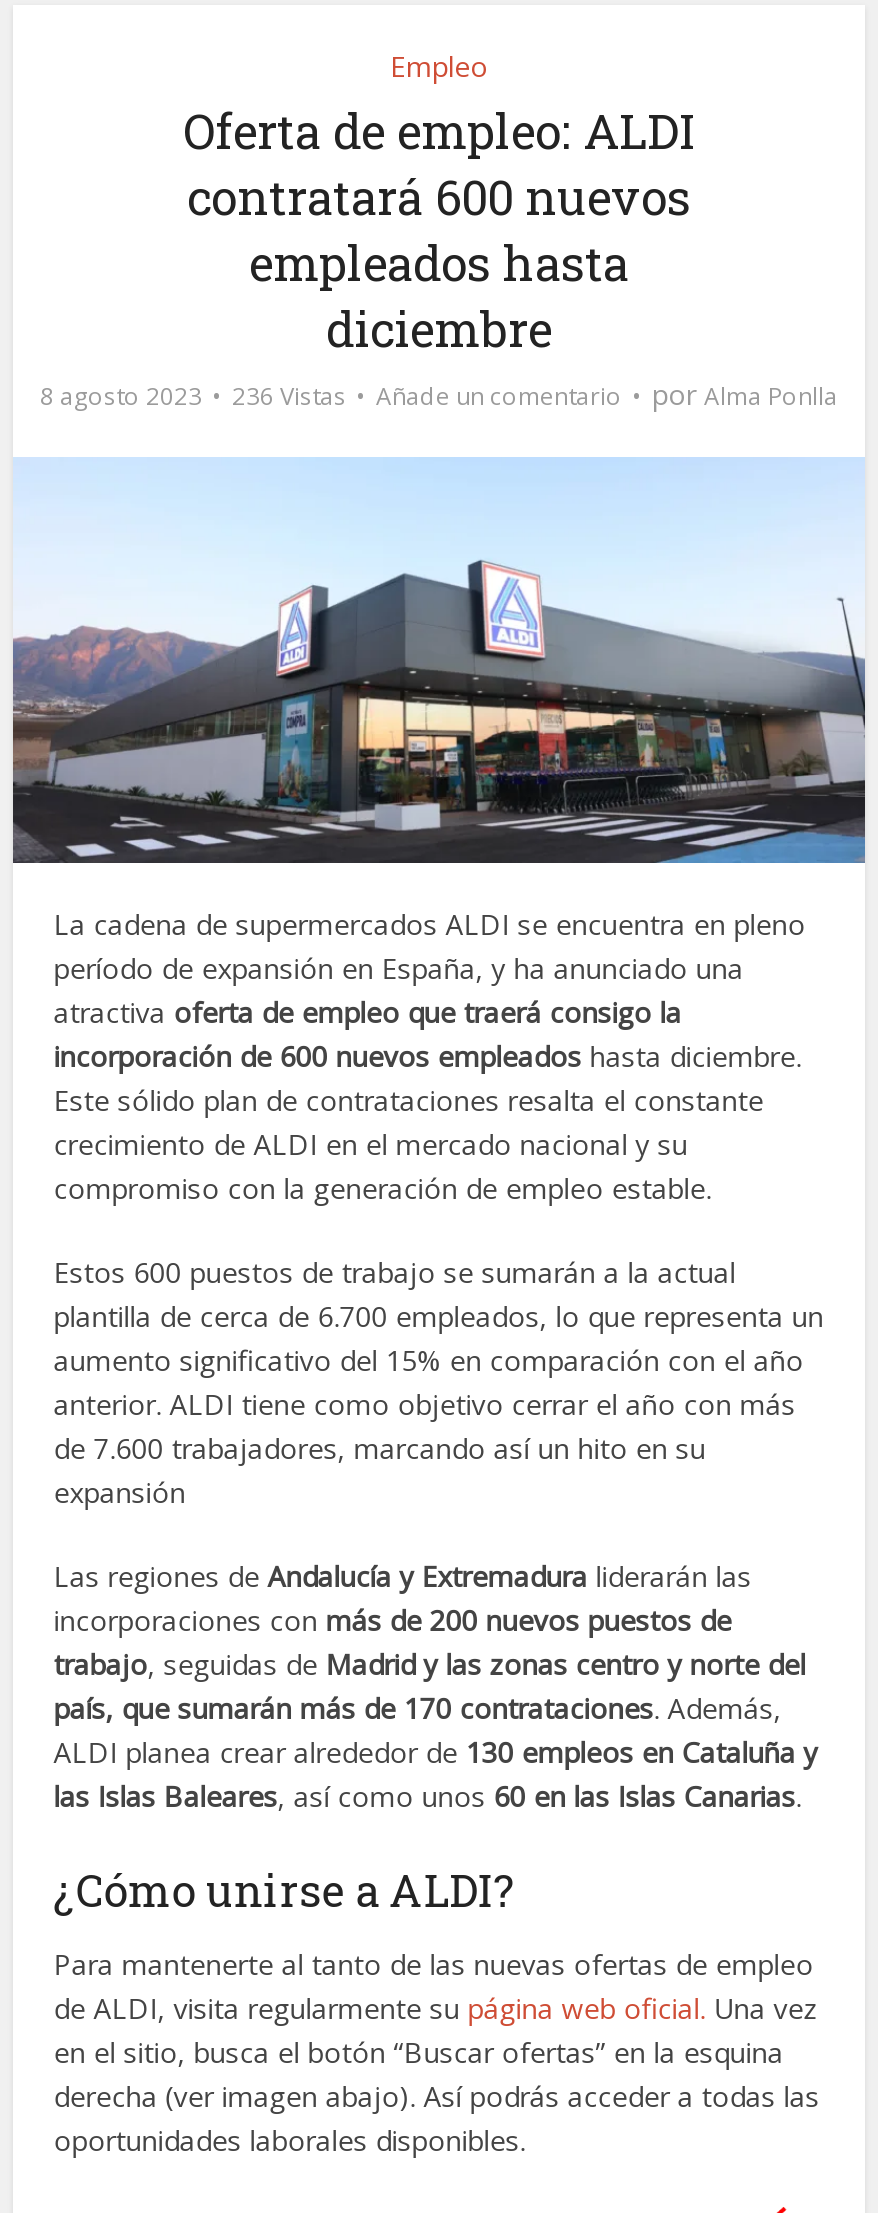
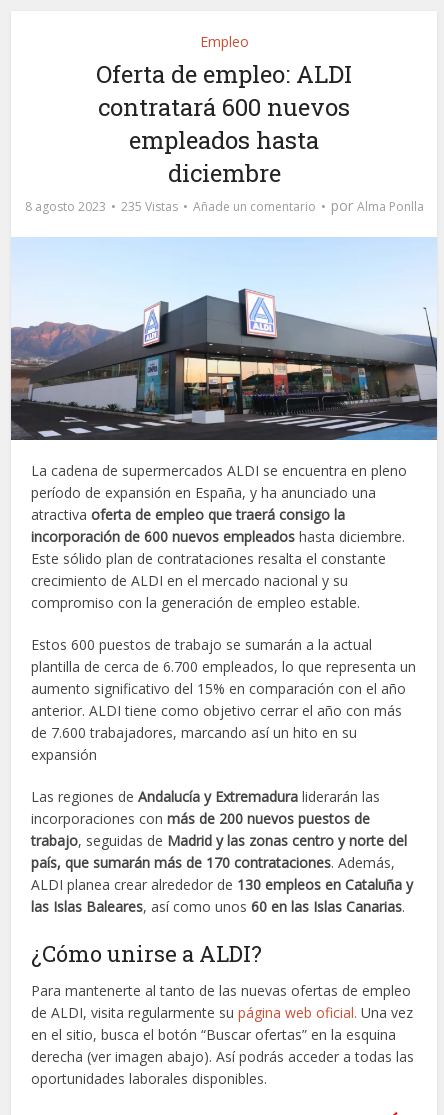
- 8 agosto 2023 236 Vistas Añade un comentario por Alma Ponlla
+ 8 agosto 2023 235 Vistas Añade un comentario por Alma Ponlla
